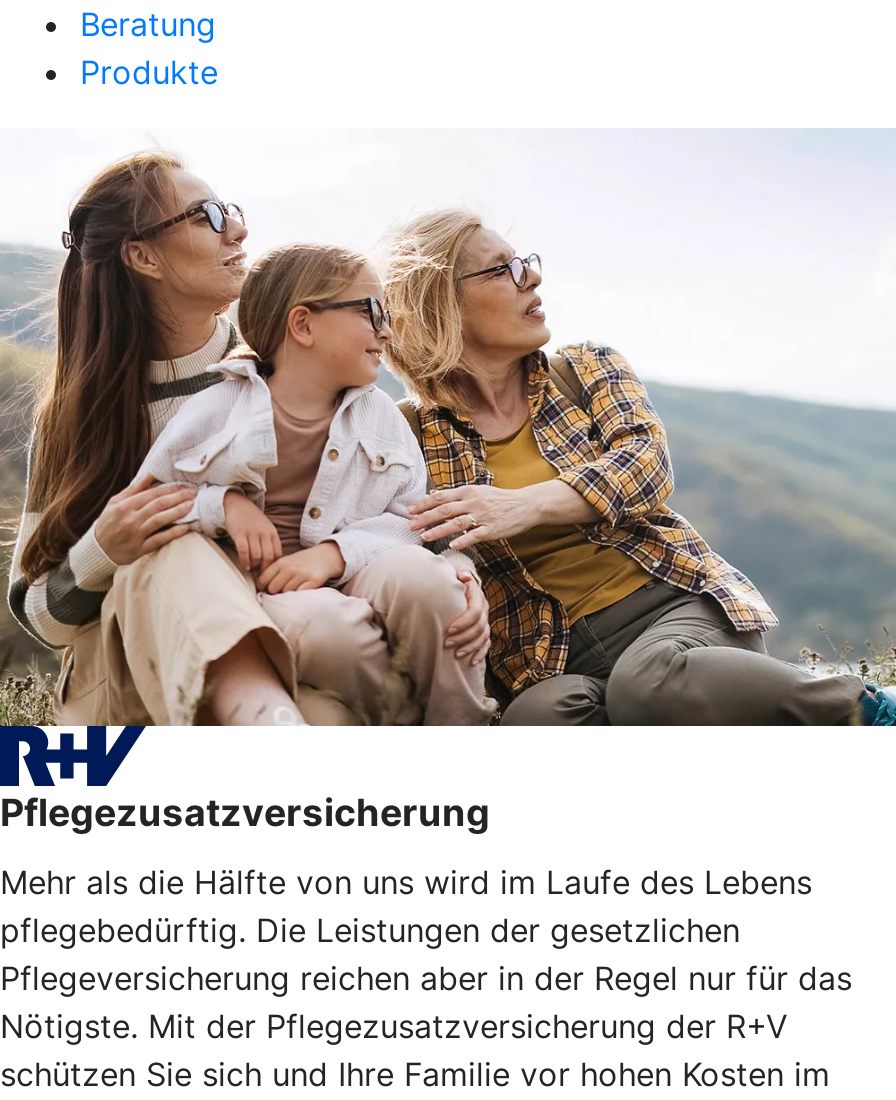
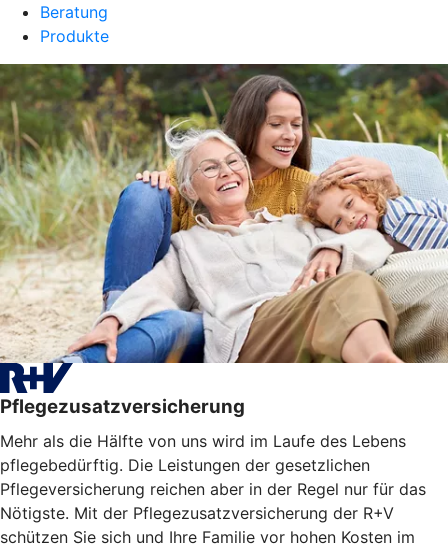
- [image]
+ [image]
